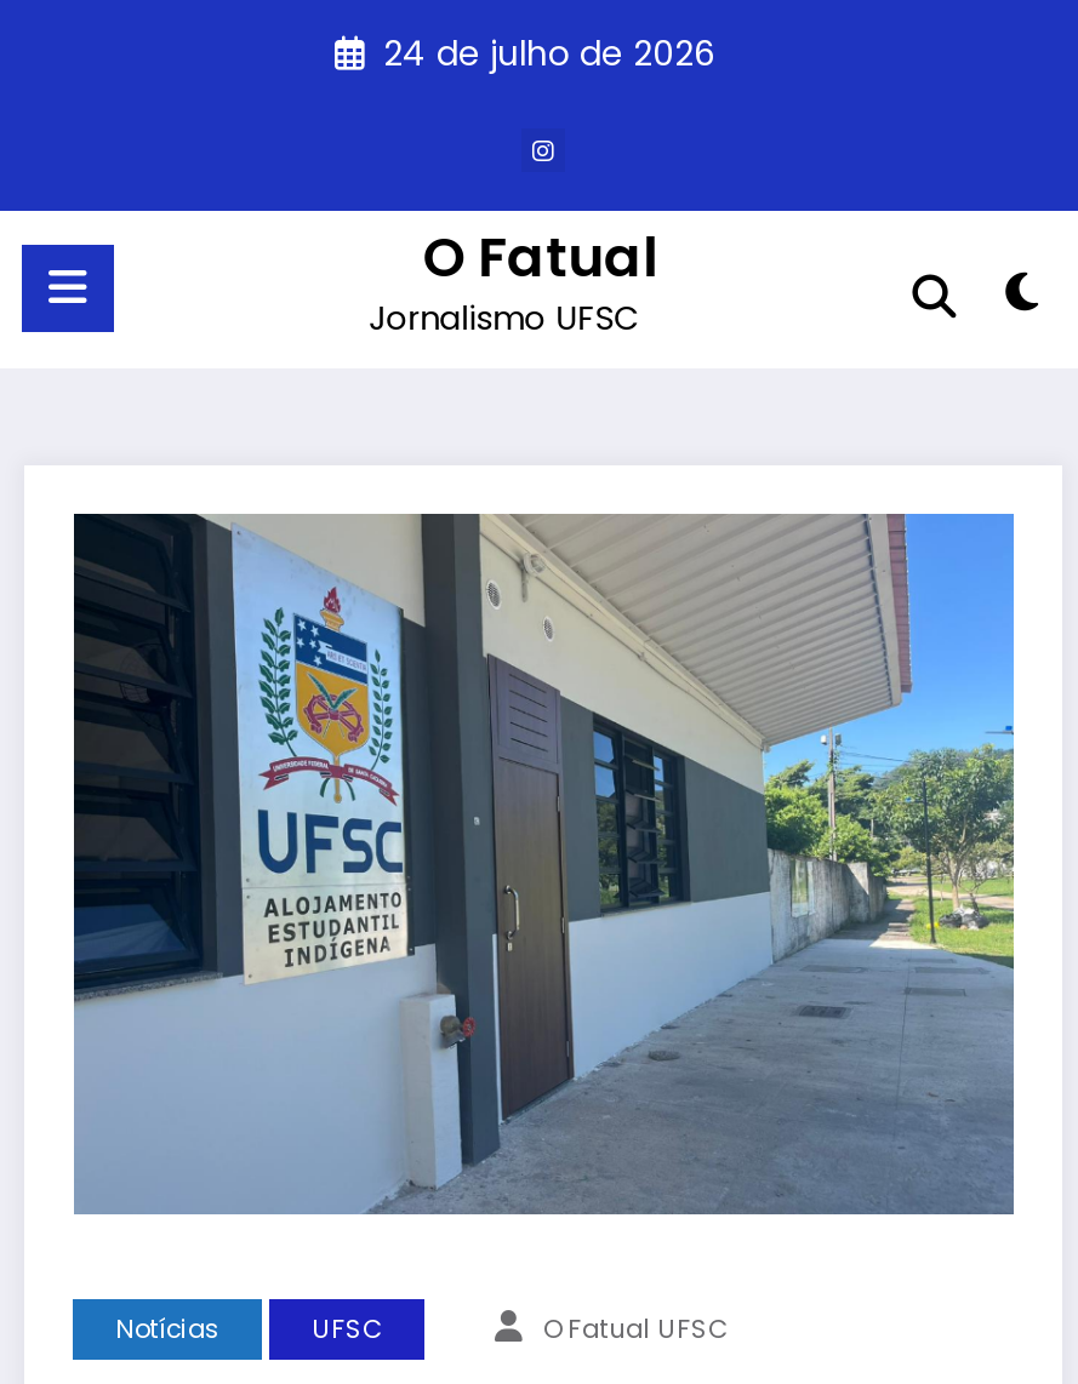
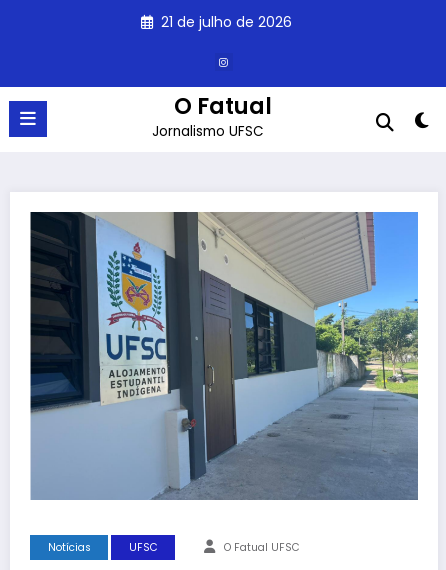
- 24 de julho de 2026
+ 21 de julho de 2026
